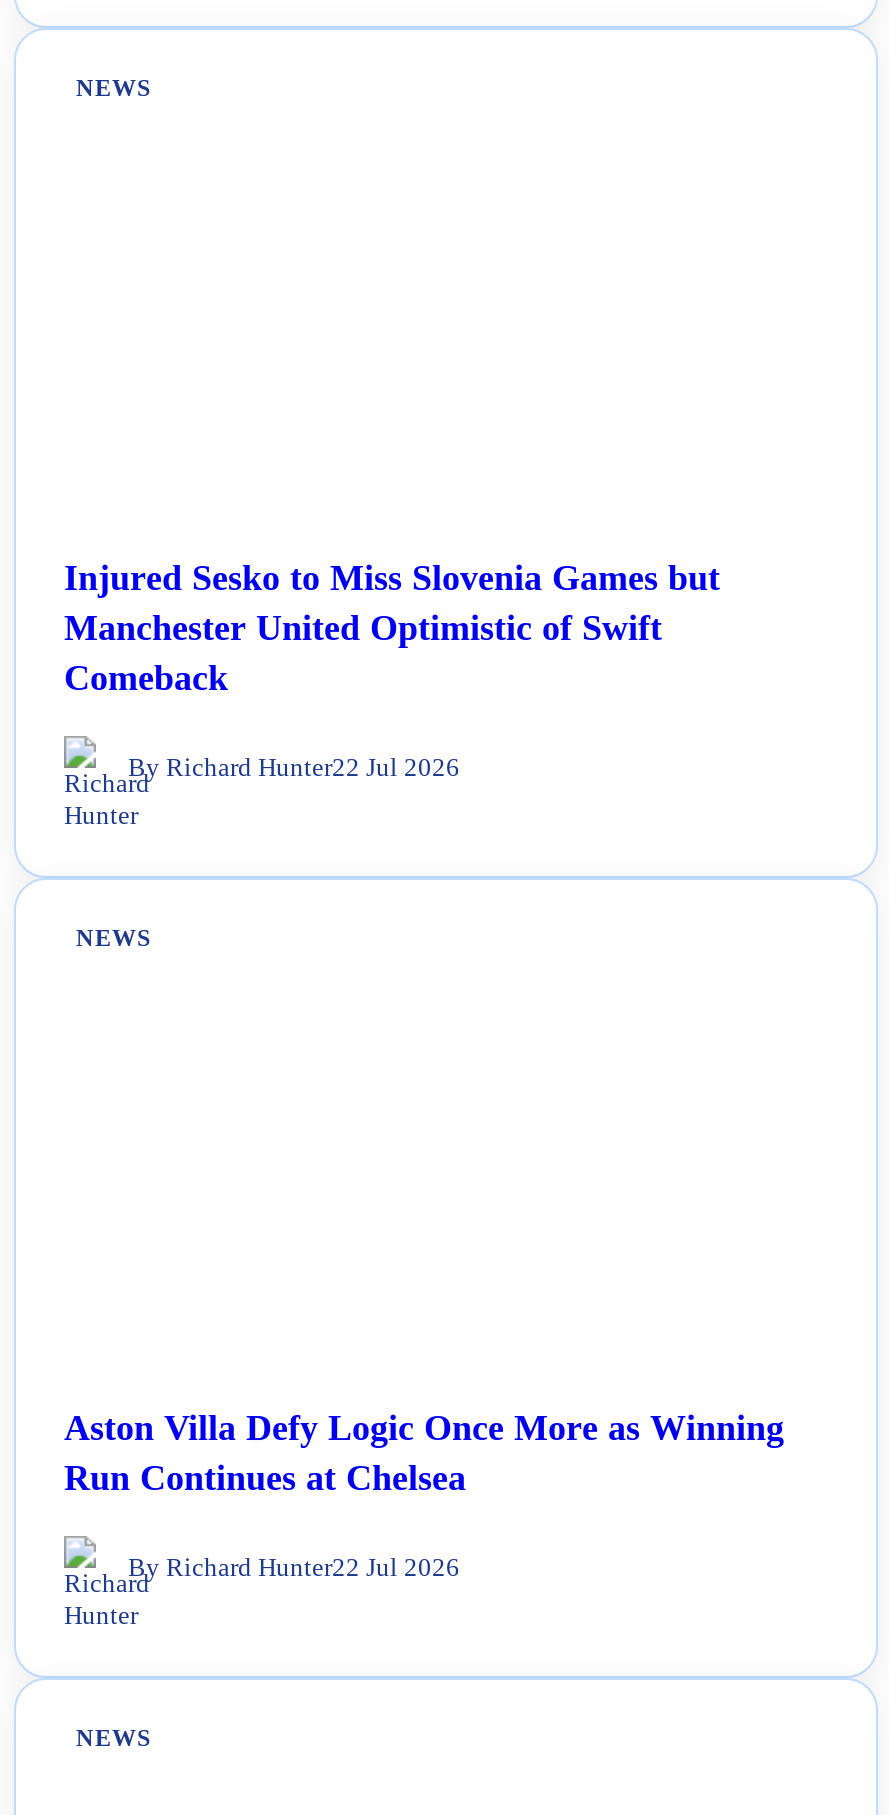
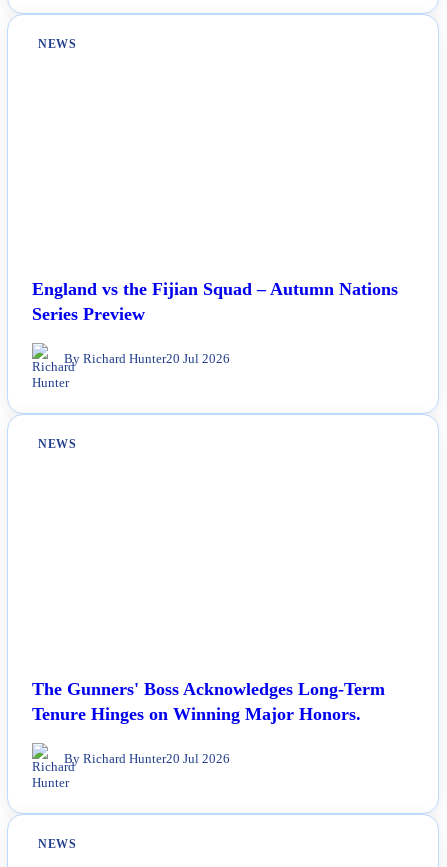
- Injured Sesko to Miss Slovenia Games but
- Manchester United Optimistic of Swift
- Comeback
+ England vs the Fijian Squad – Autumn Nations
+ Series Preview

- By Richard Hunter22 Jul 2026
+ By Richard Hunter20 Jul 2026

- Aston Villa Defy Logic Once More as Winning
- Run Continues at Chelsea
+ The Gunners' Boss Acknowledges Long-Term
+ Tenure Hinges on Winning Major Honors.

- By Richard Hunter22 Jul 2026
+ By Richard Hunter20 Jul 2026
